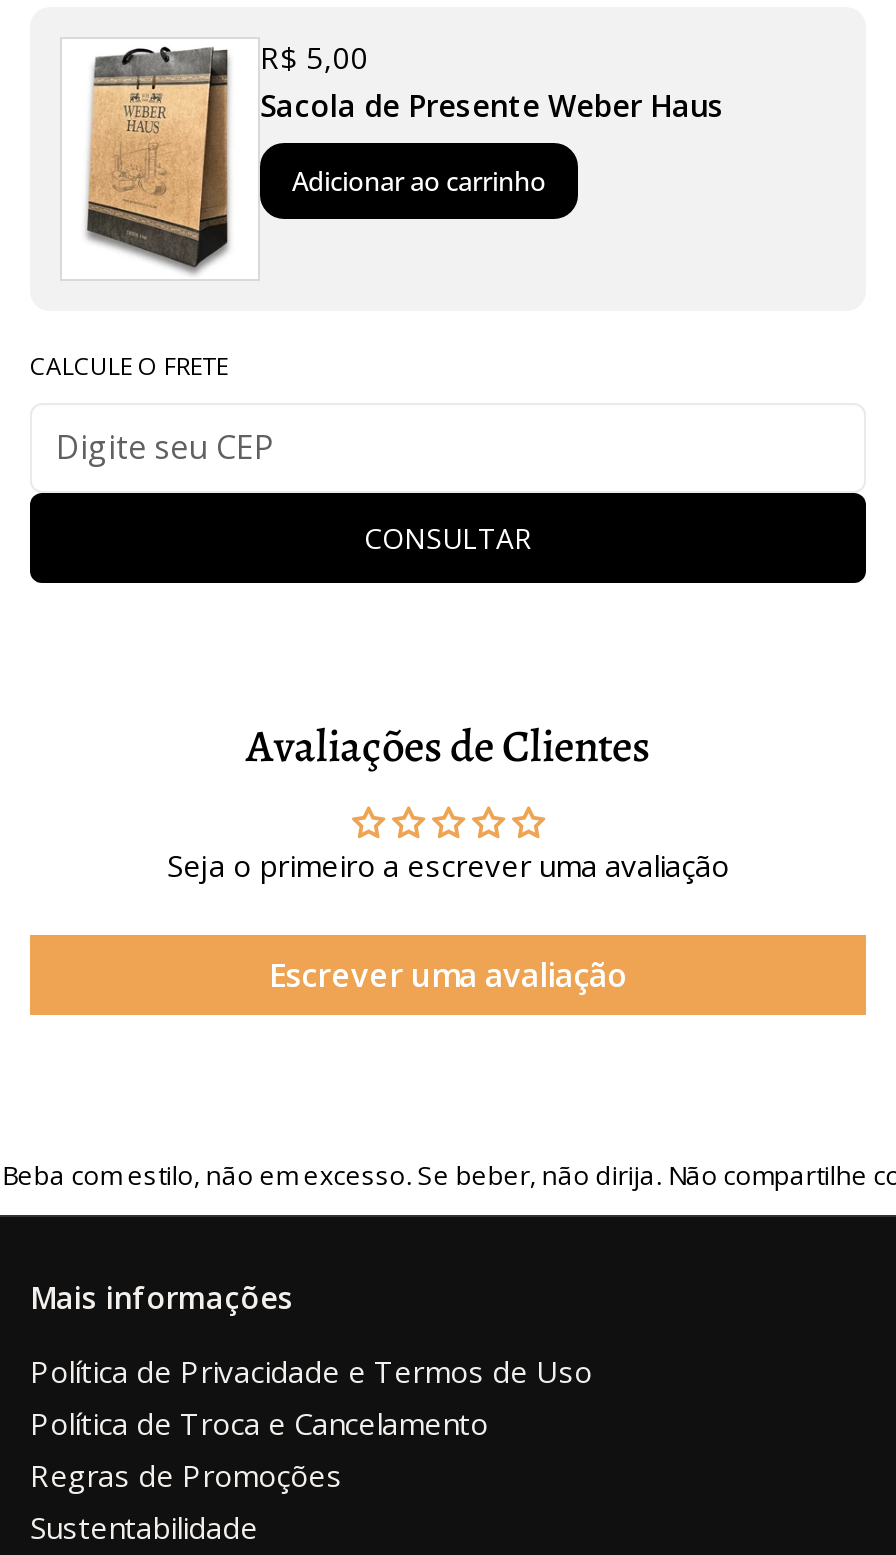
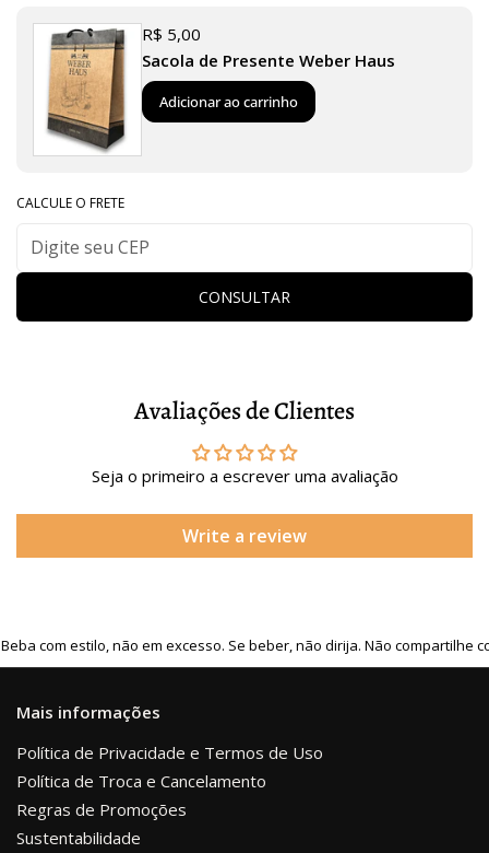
- Escrever uma avaliação
+ Write a review
